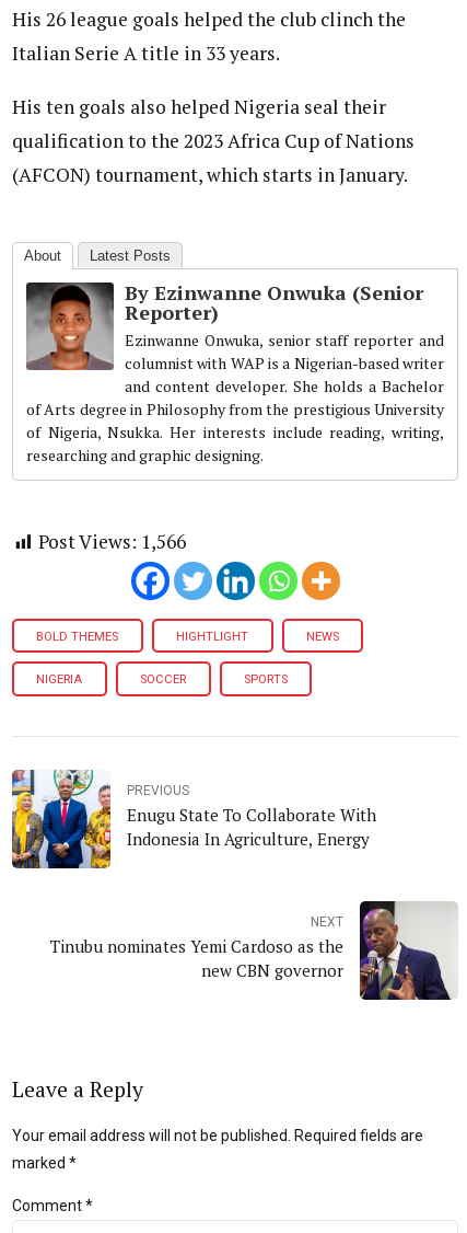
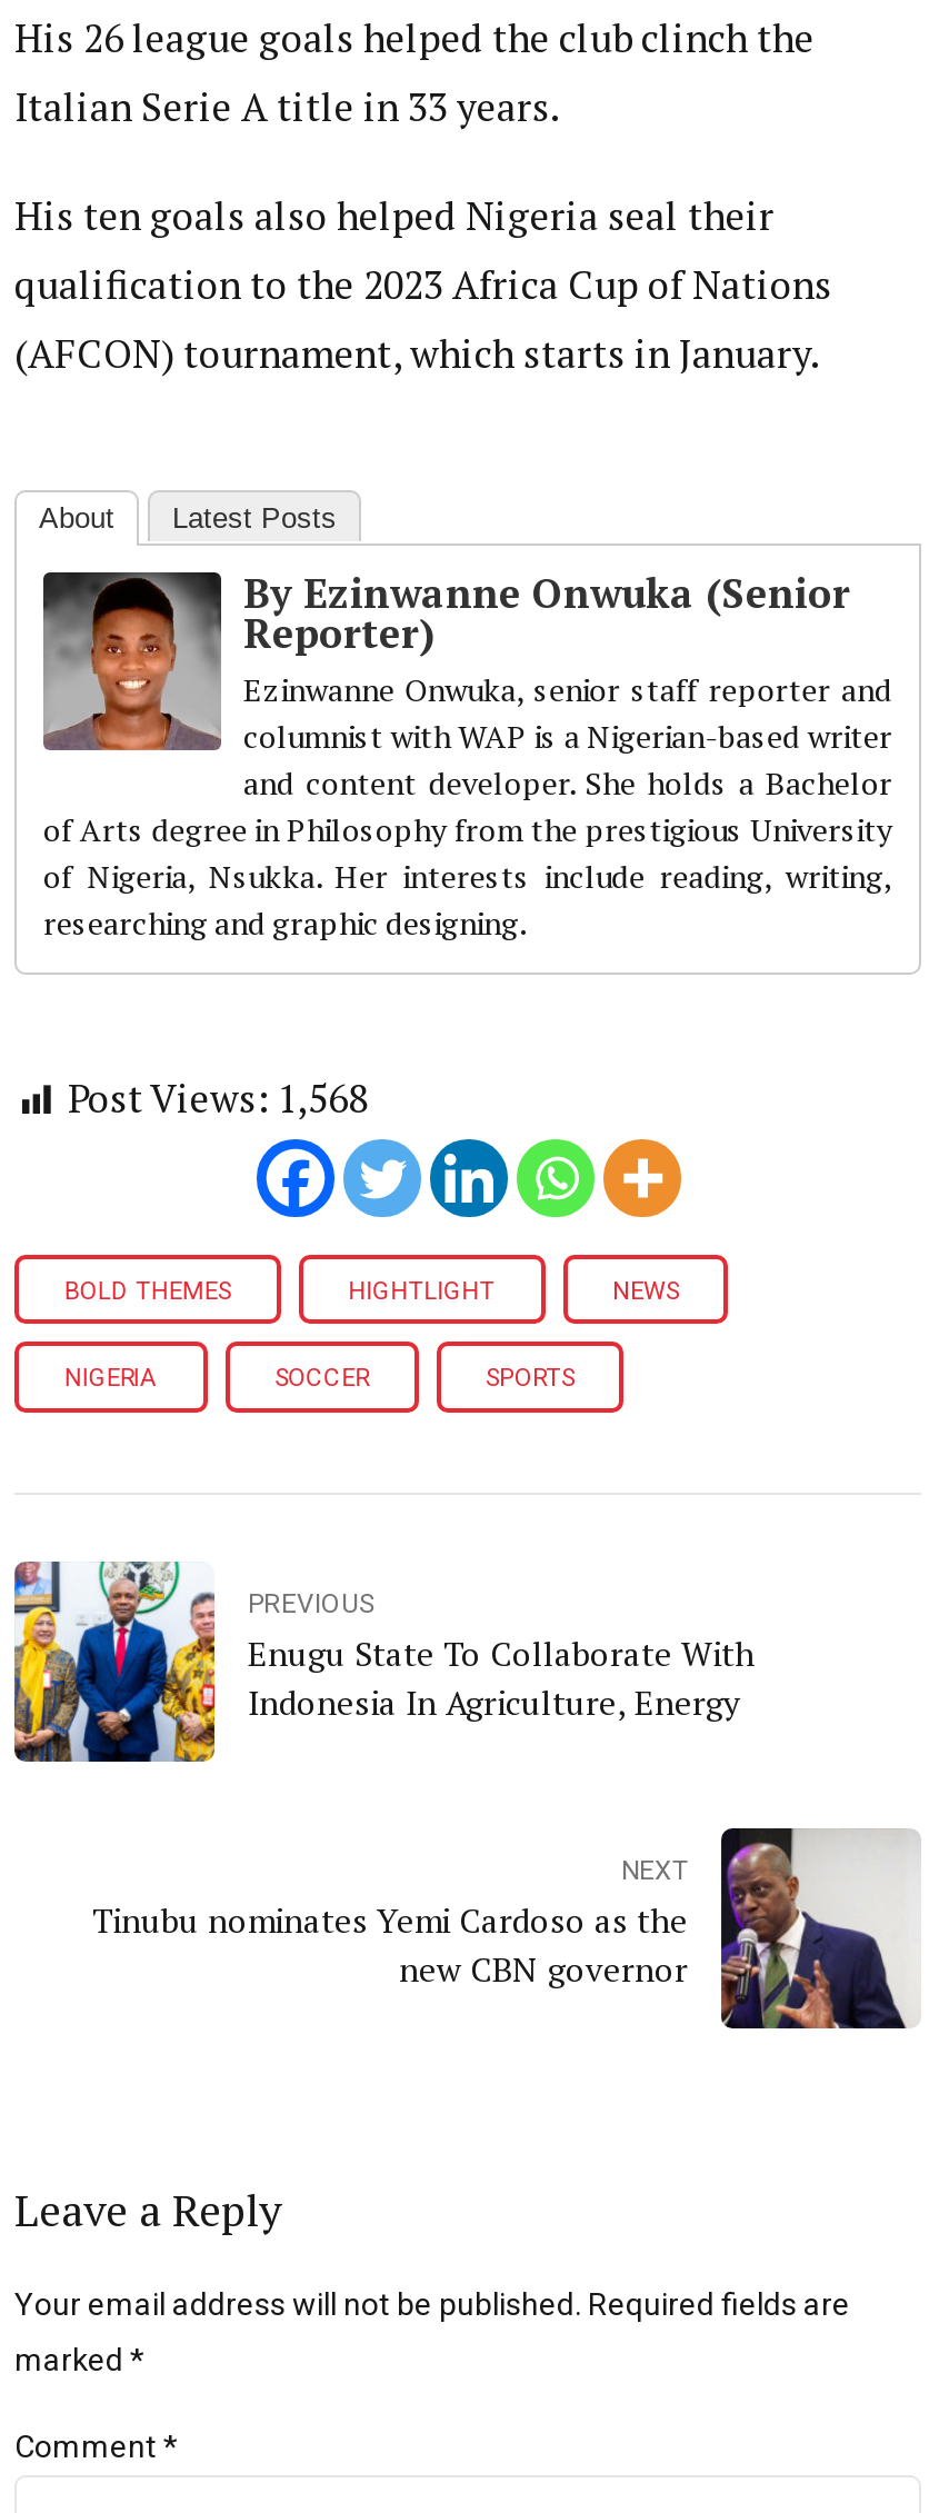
- Post Views: 1,566
+ Post Views: 1,568
